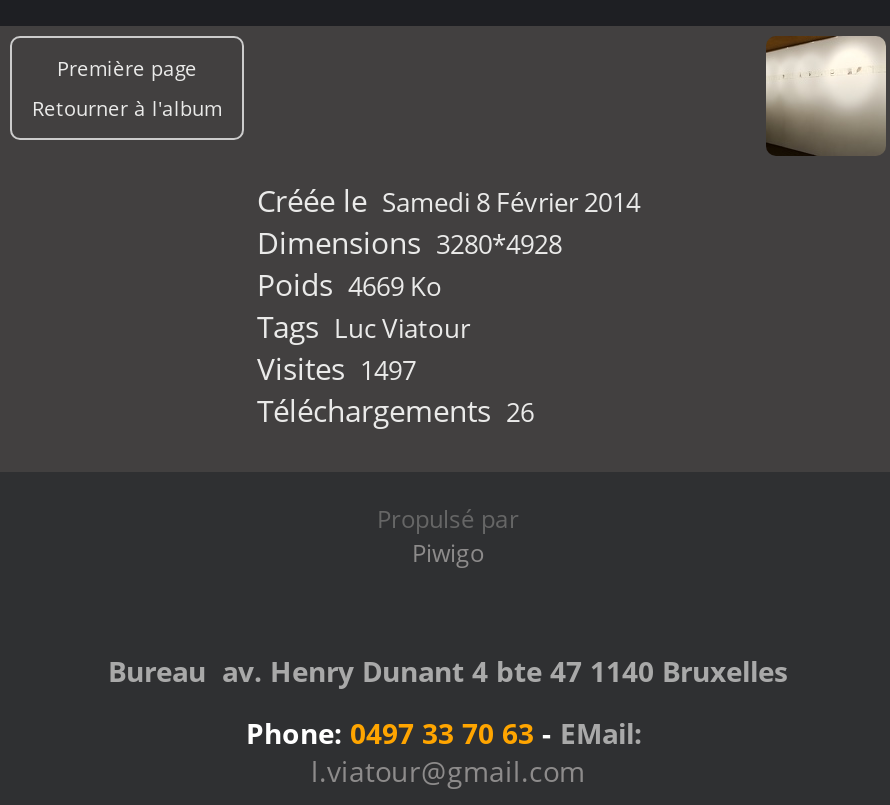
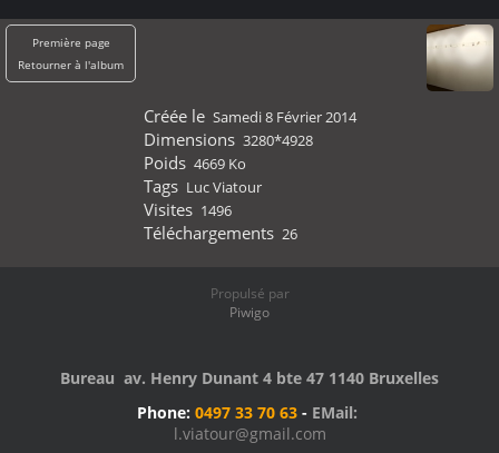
- Visites 1497
+ Visites 1496
